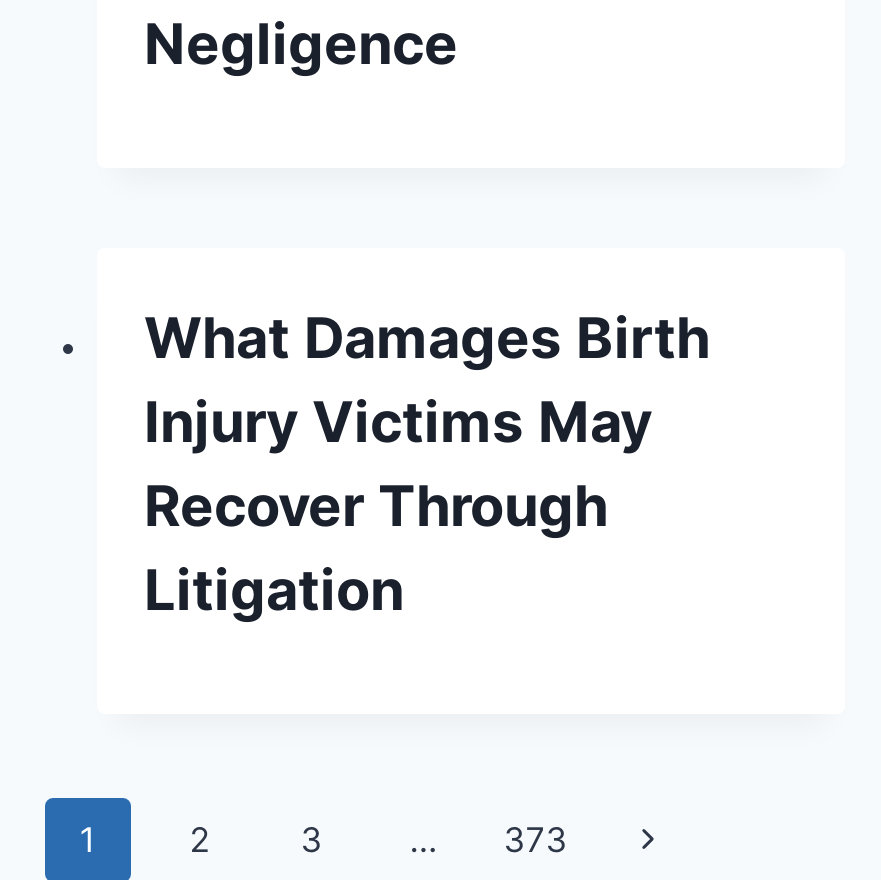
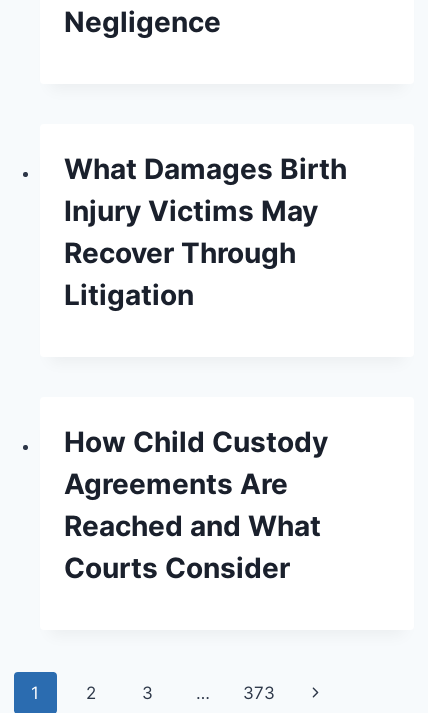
+ How Child Custody
+ Agreements Are
+ Reached and What
+ Courts Consider
